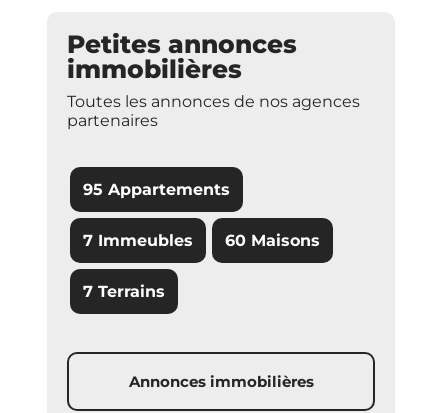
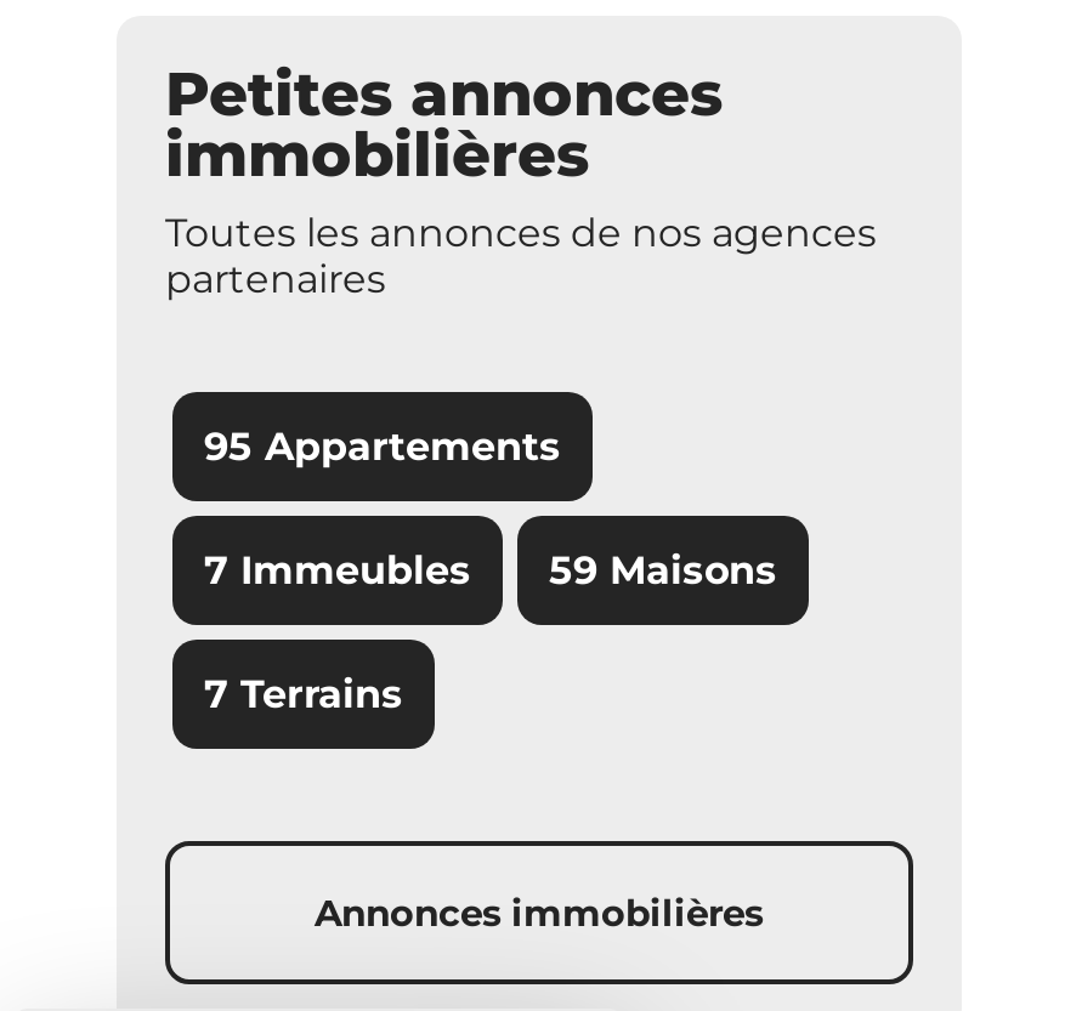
- 7 Immeubles 60 Maisons
+ 7 Immeubles 59 Maisons
